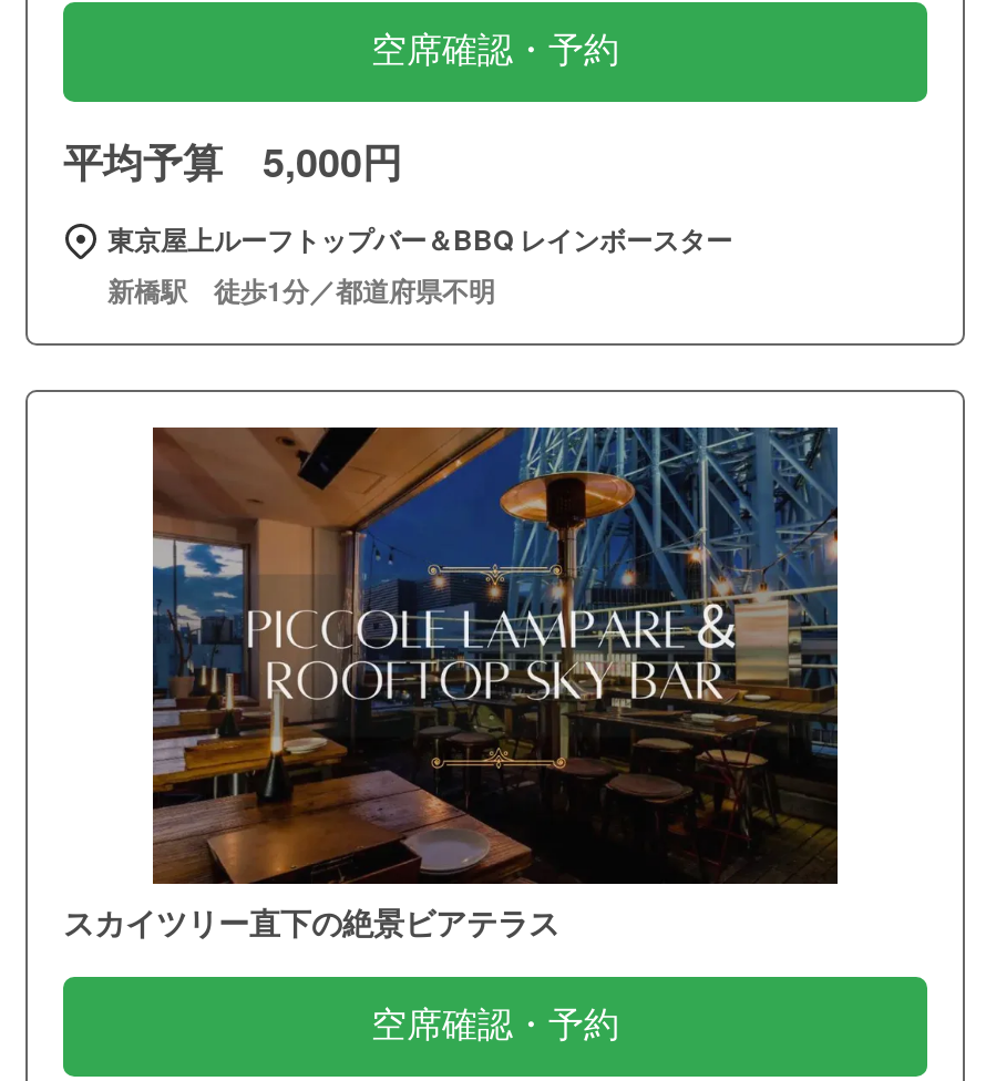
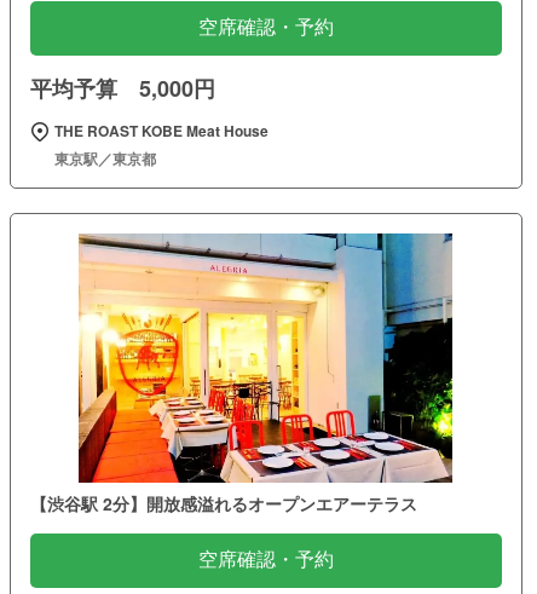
- 東京屋上ルーフトップバー＆BBQ レインボースター
- 新橋駅 徒歩1分／都道府県不明
+ THE ROAST KOBE Meat House
+ 東京駅／東京都

- [image]
- スカイツリー直下の絶景ビアテラス
+ [image]
+ 【渋谷駅 2分】開放感溢れるオープンエアーテラス
